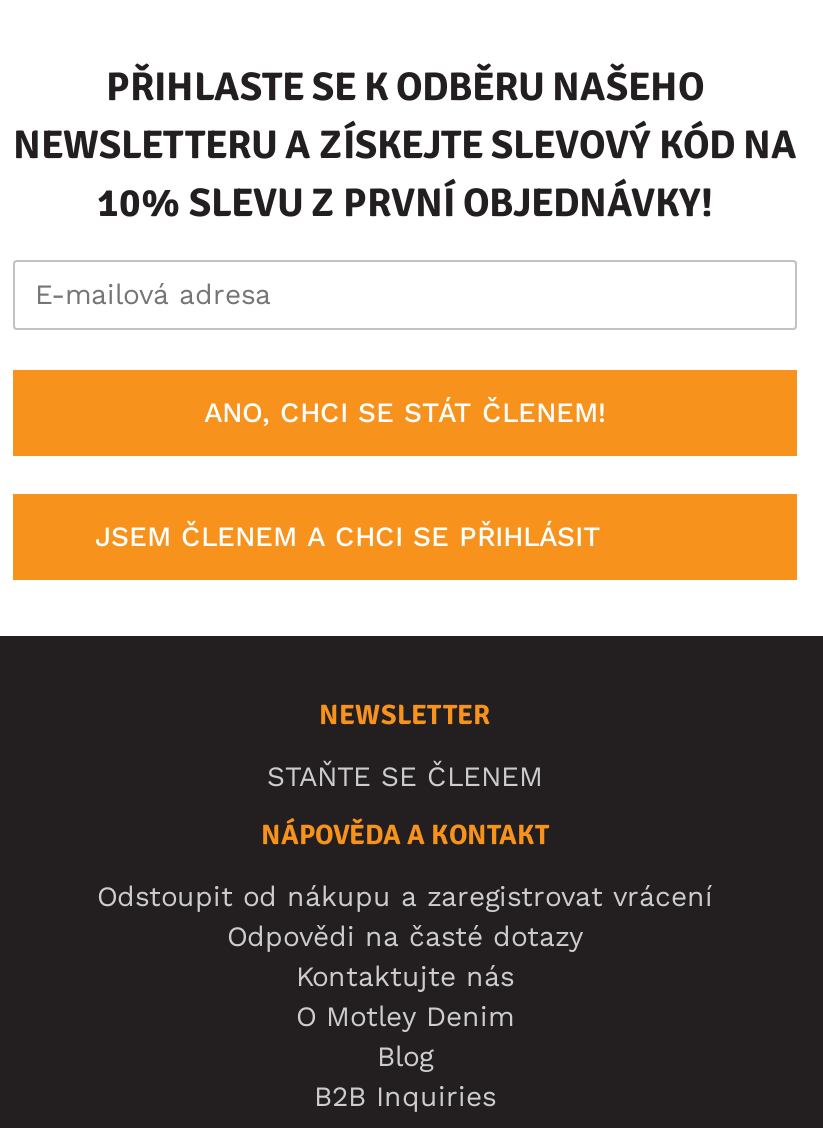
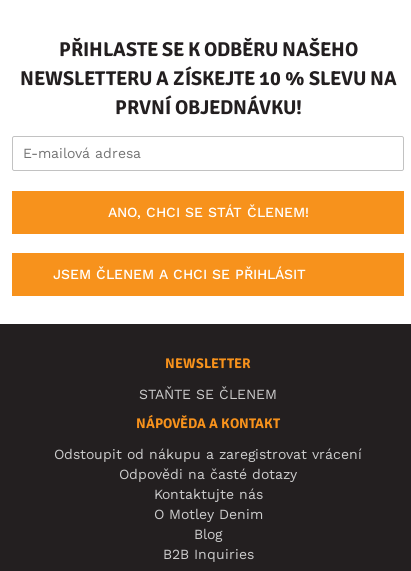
- NEWSLETTERU A ZÍSKEJTE SLEVOVÝ KÓD NA
- 10% SLEVU Z PRVNÍ OBJEDNÁVKY!
+ NEWSLETTERU A ZÍSKEJTE 10 % SLEVU NA
+ PRVNÍ OBJEDNÁVKU!
